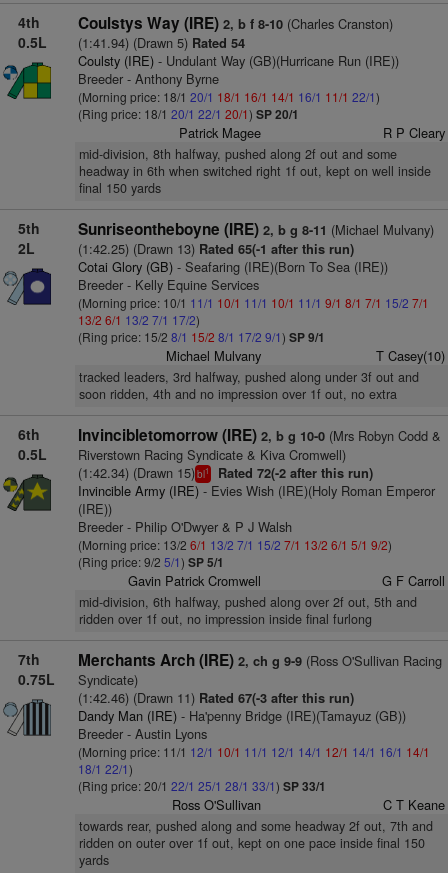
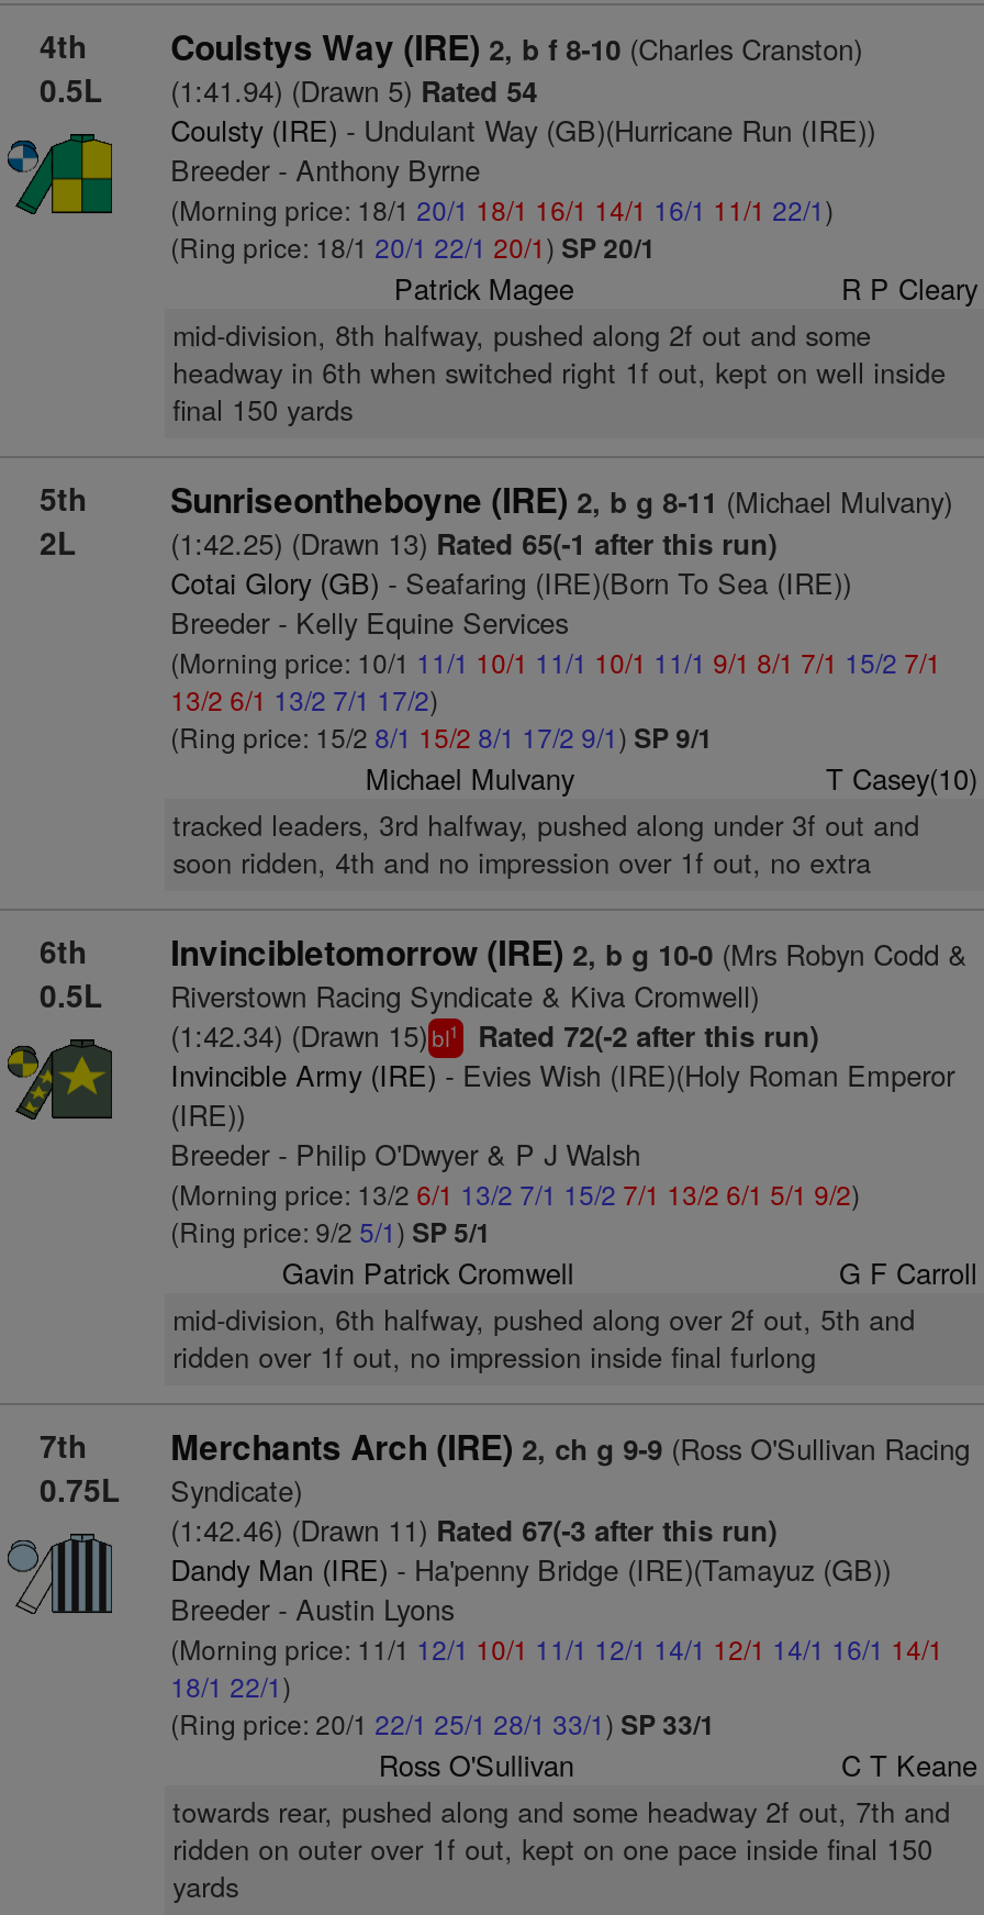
- [image]
